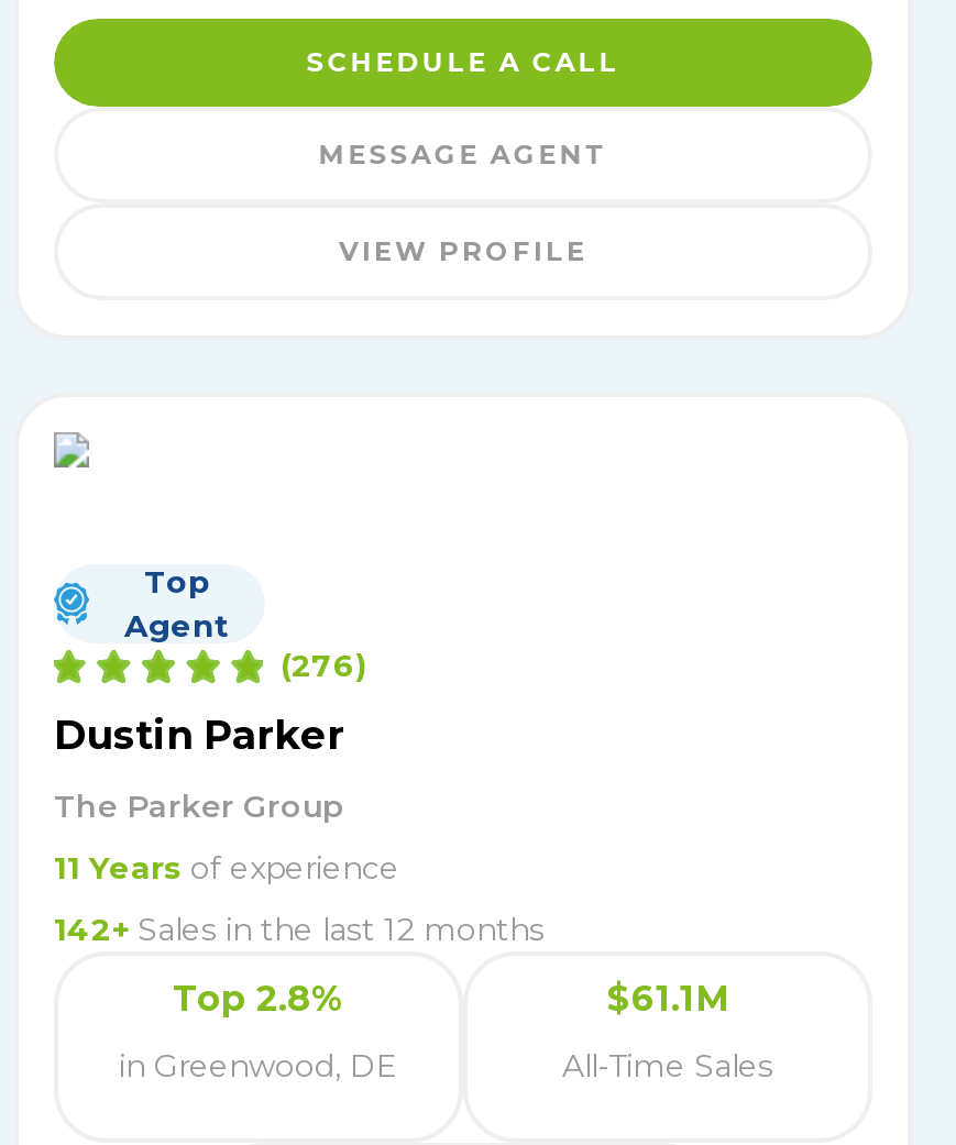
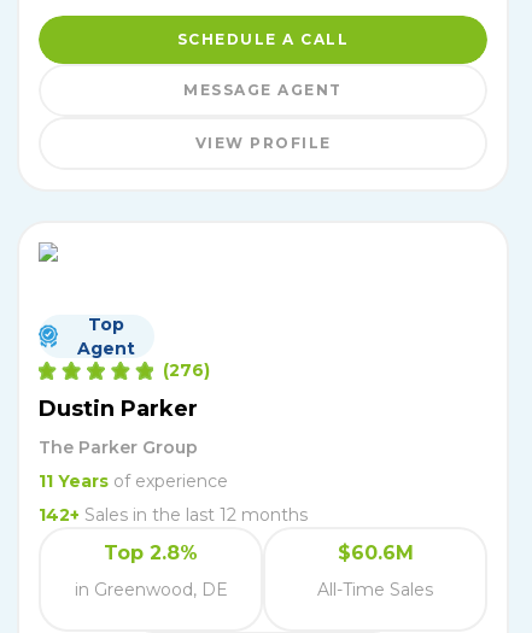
- $61.1M
+ $60.6M
